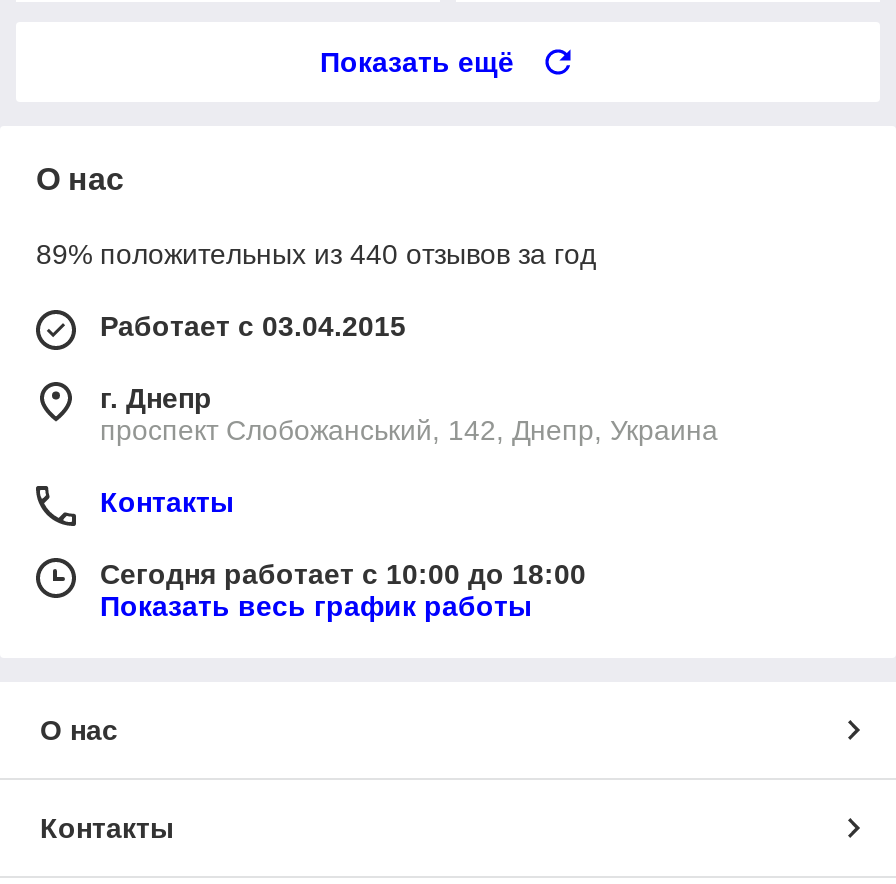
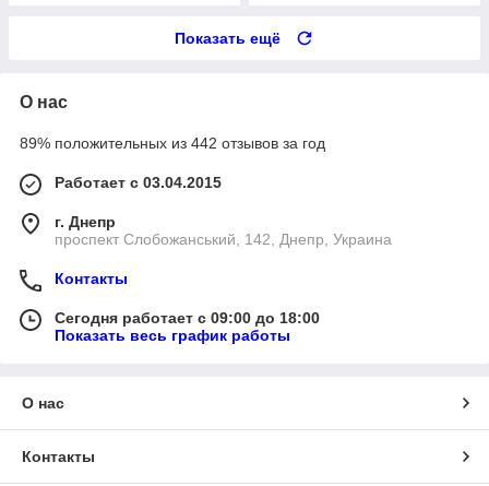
- 89% положительных из 440 отзывов за год
+ 89% положительных из 442 отзывов за год

- Сегодня работает с 10:00 до 18:00
+ Сегодня работает с 09:00 до 18:00
